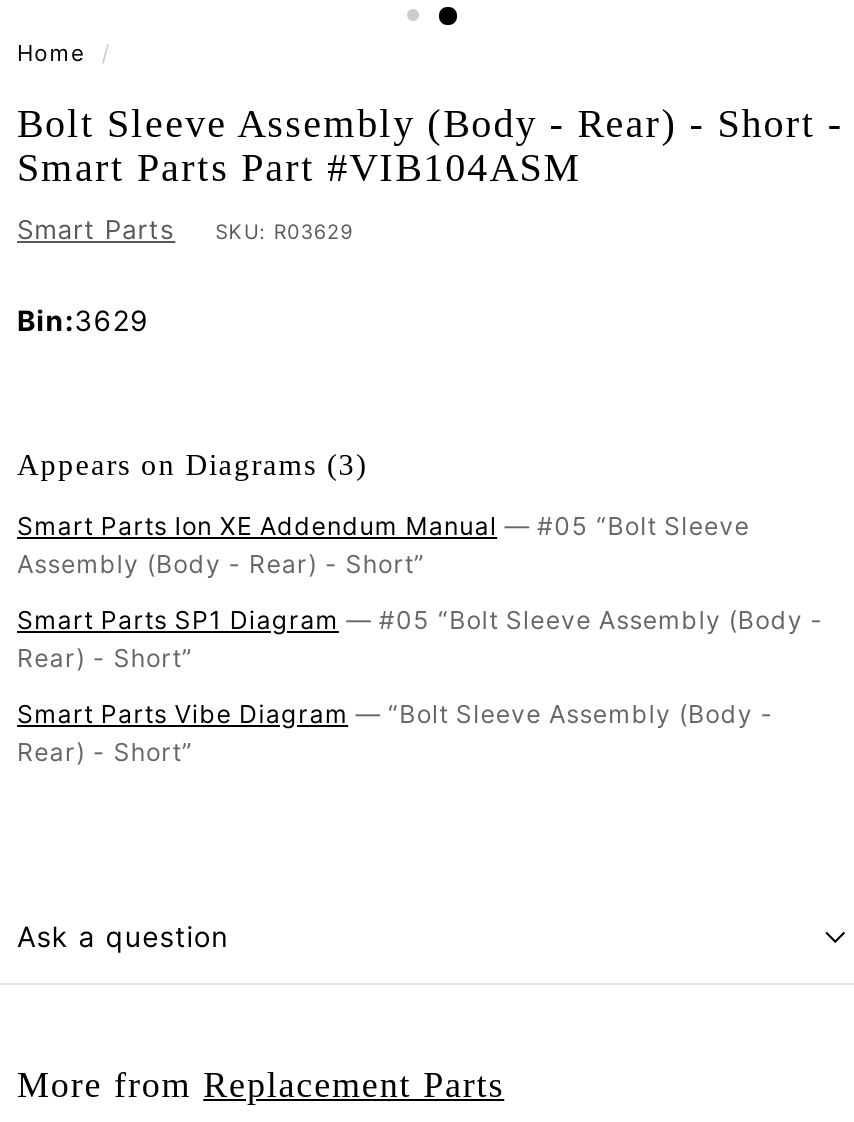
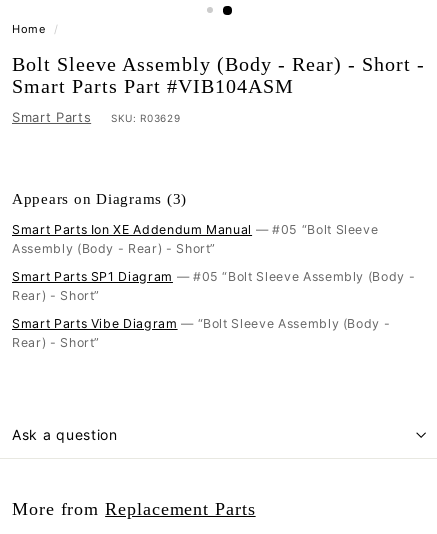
- Bin: 3629
